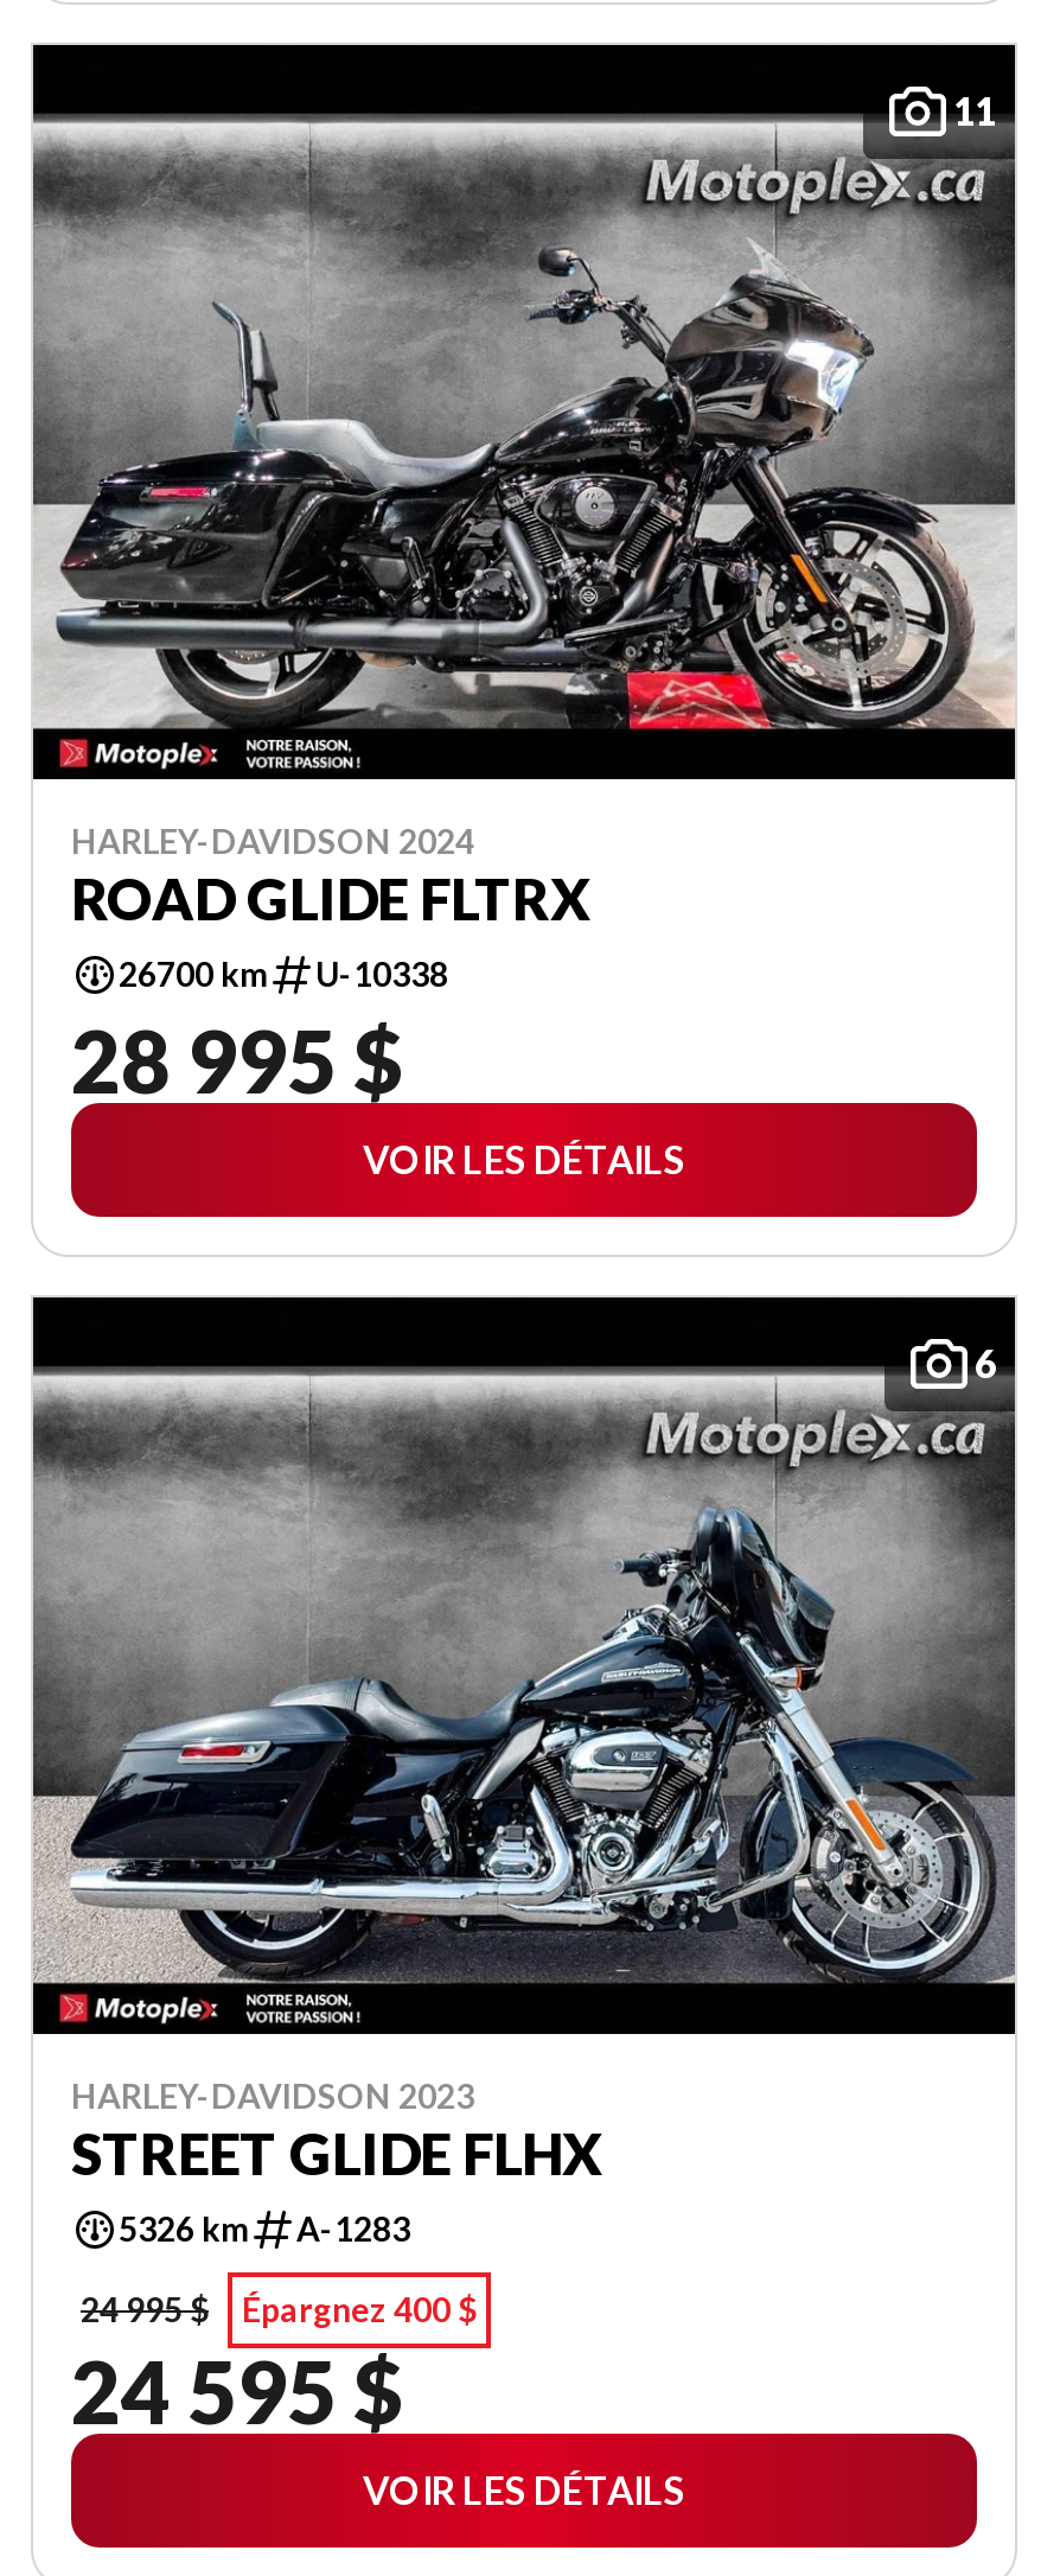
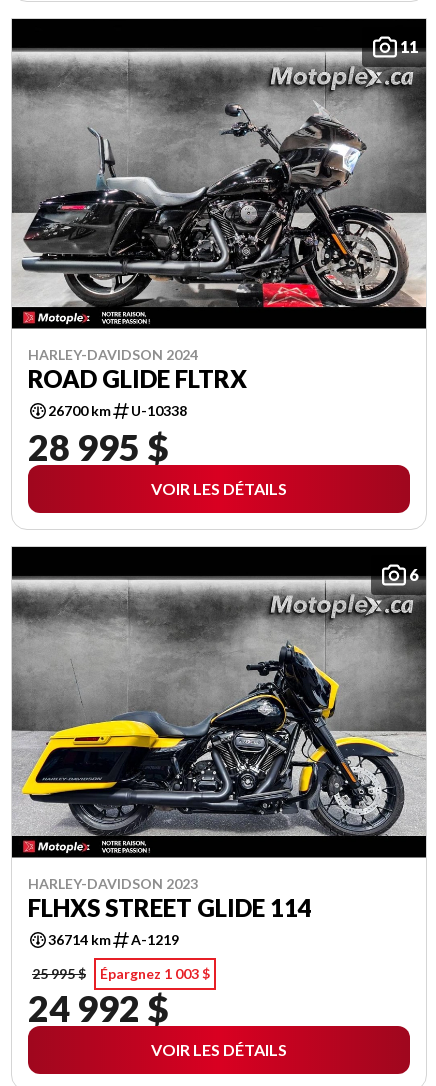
- [image]
+ [image]

- STREET GLIDE FLHX
- 5326 km
- A-1283
+ FLHXS STREET GLIDE 114
+ 36714 km
+ A-1219

- 24 995 $
- Épargnez 400 $
- 24 595 $
+ 25 995 $
+ Épargnez 1 003 $
+ 24 992 $
